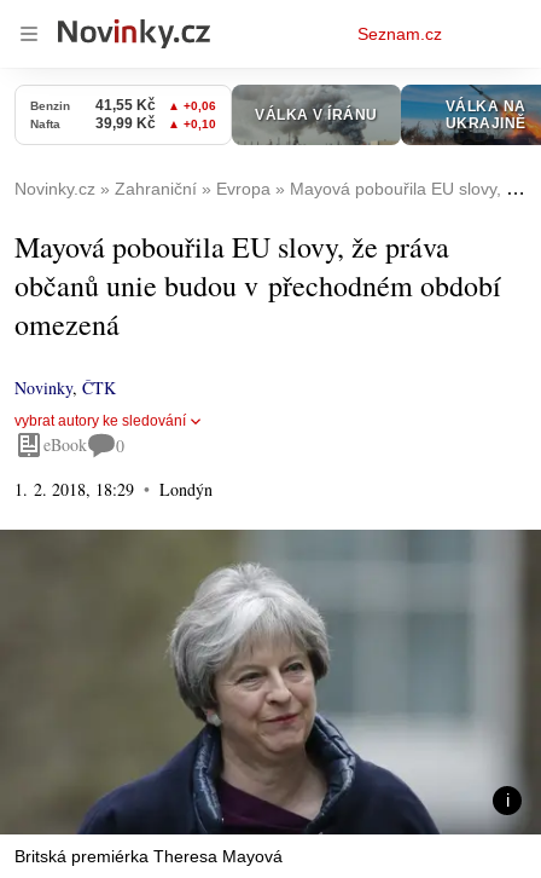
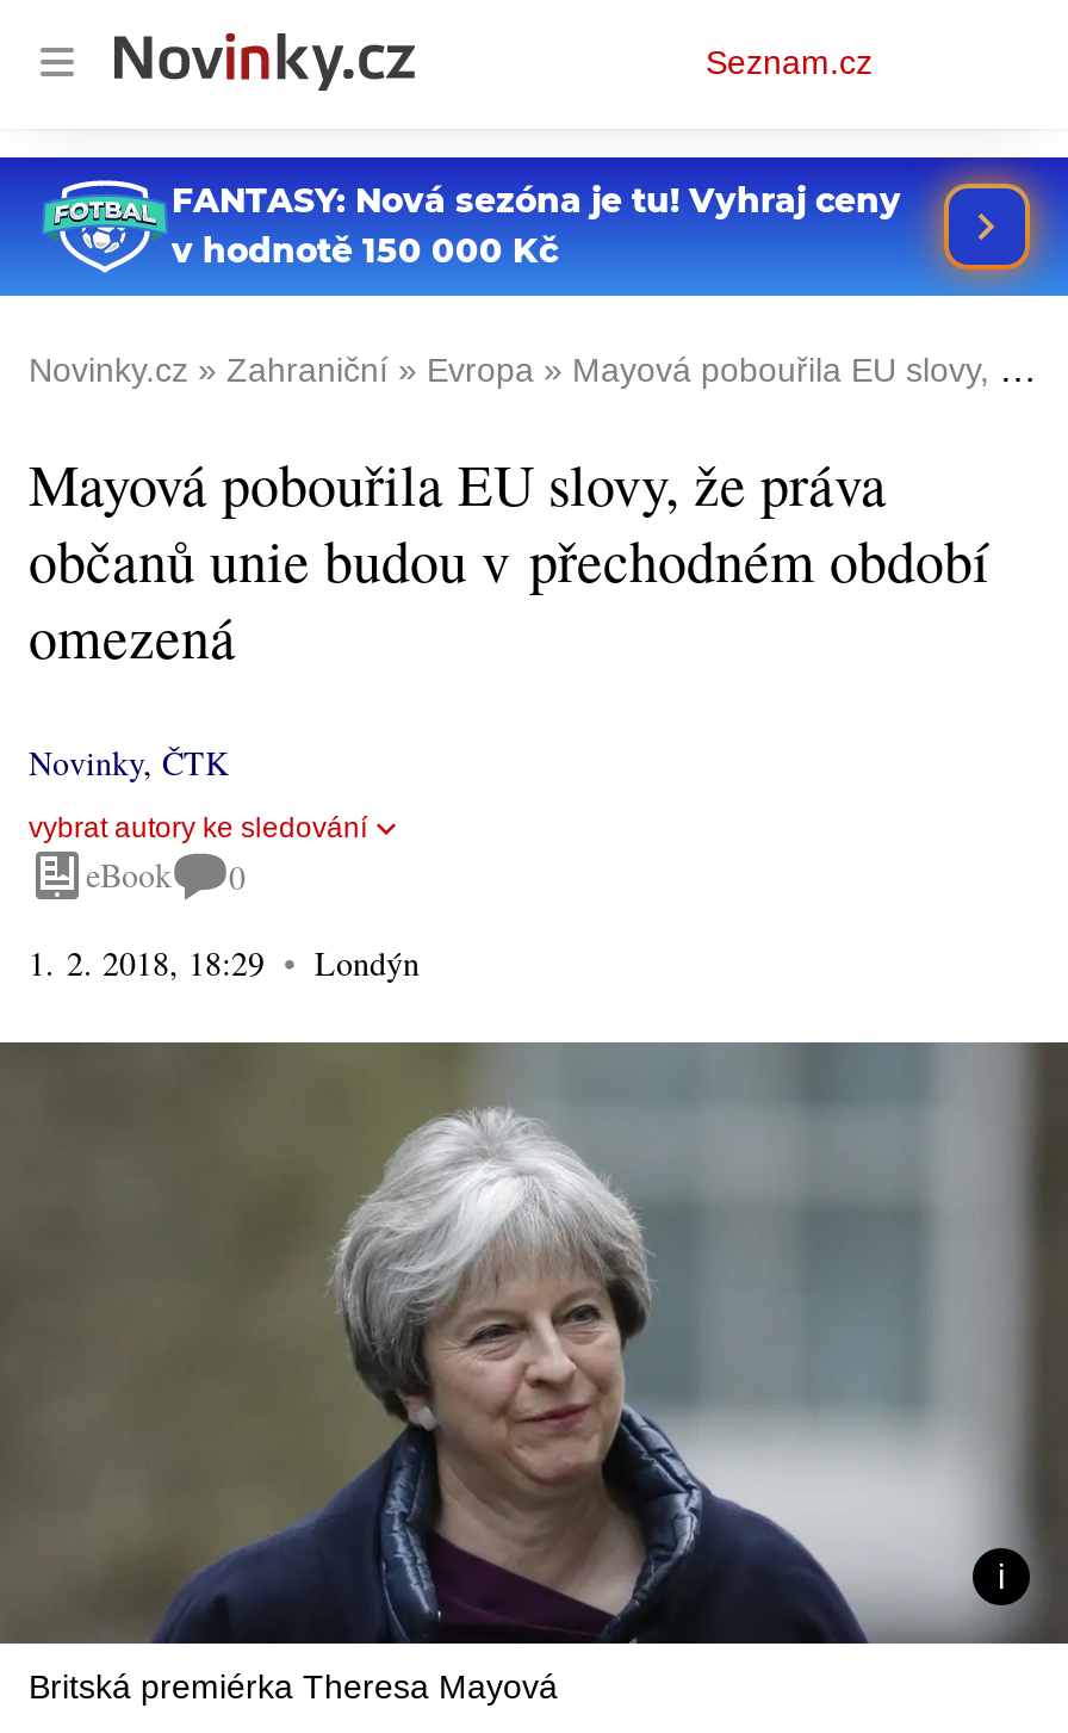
- [image]
+ [image]
